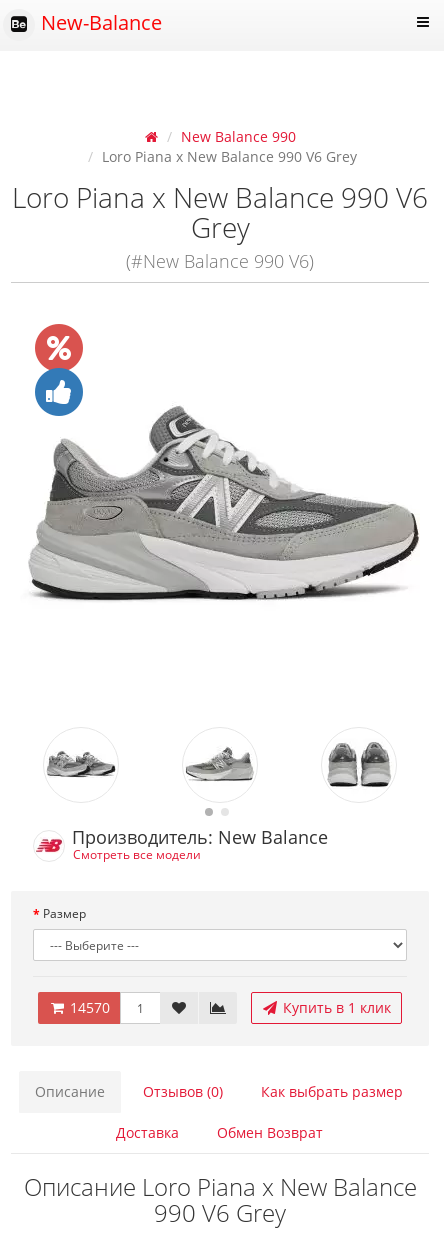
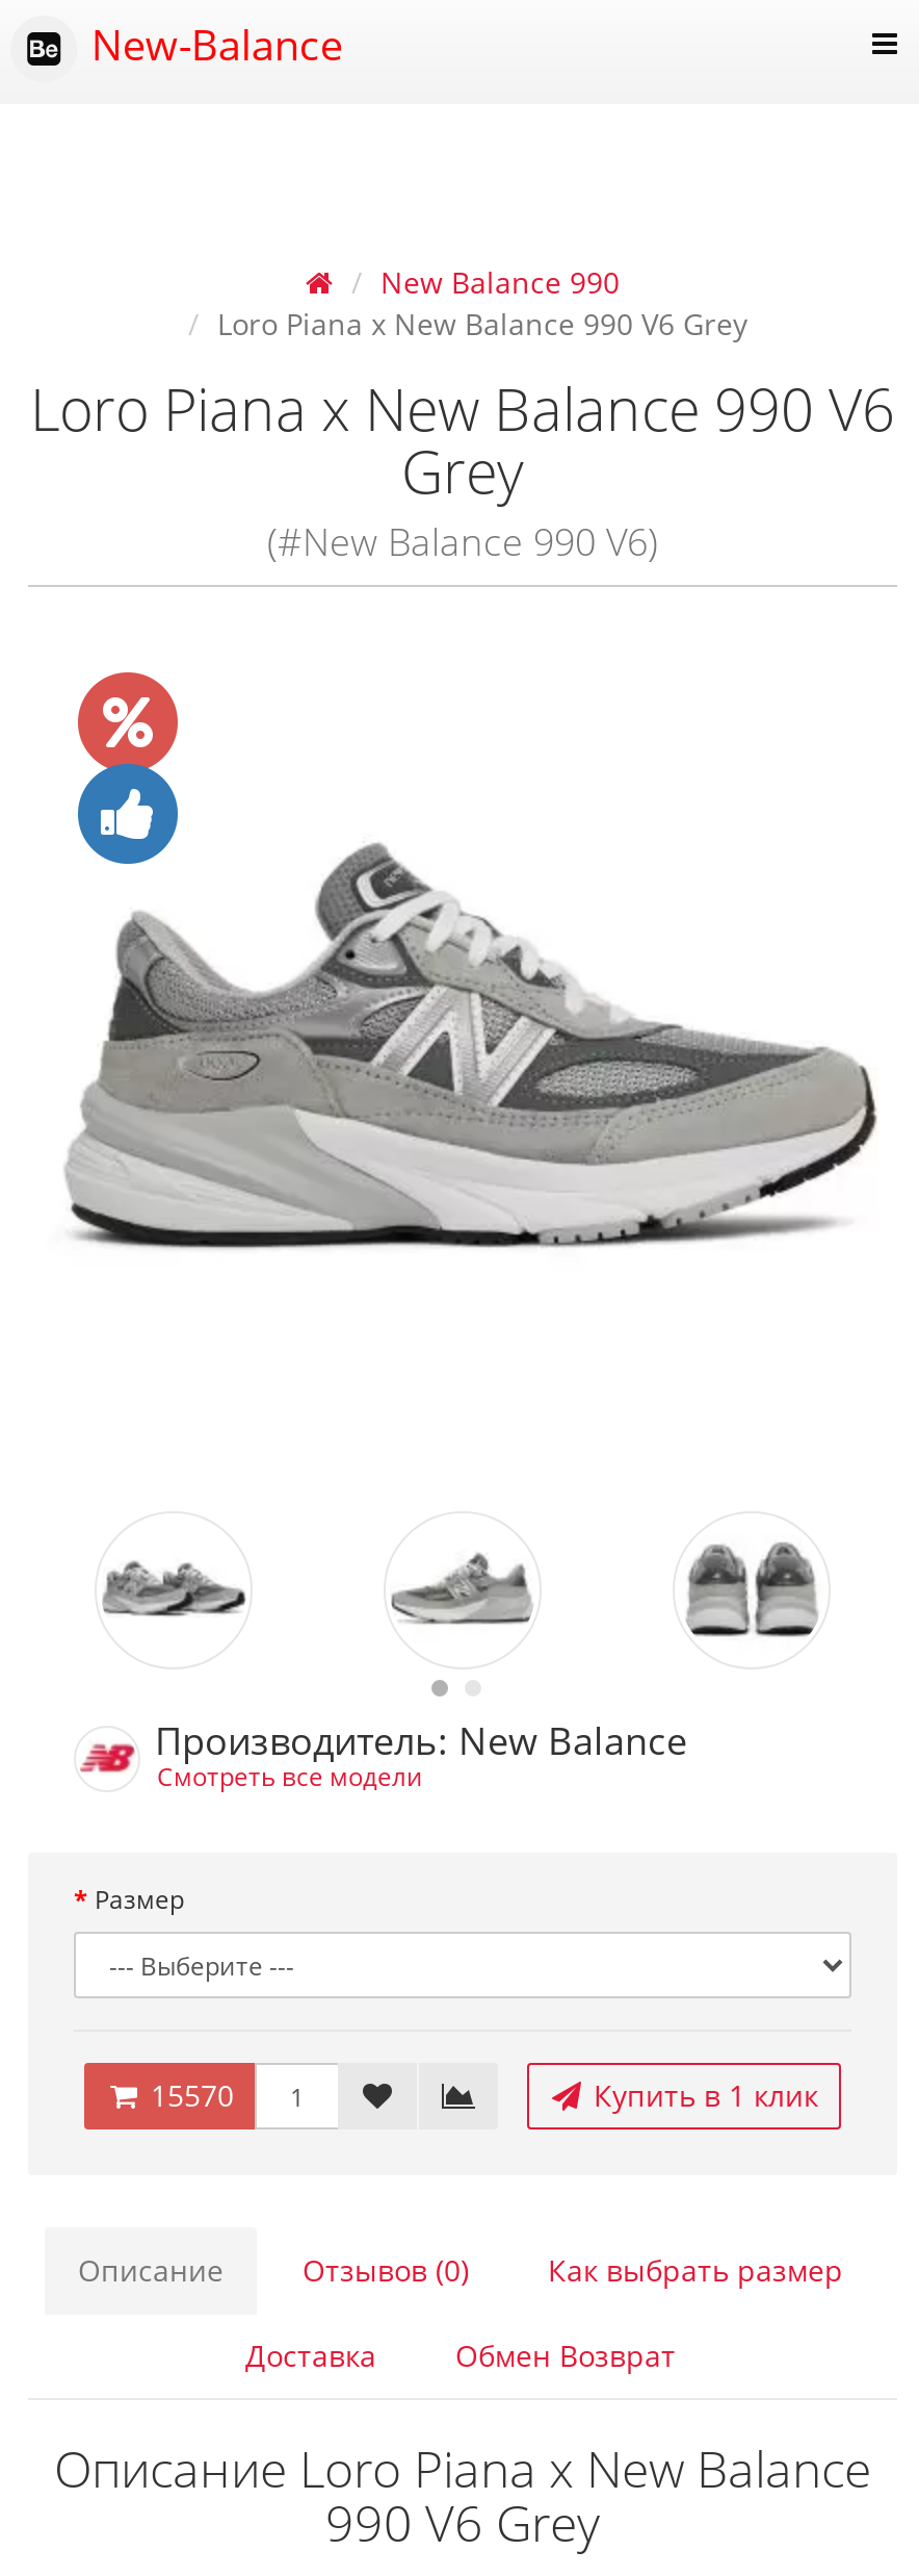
- 14570
+ 15570
